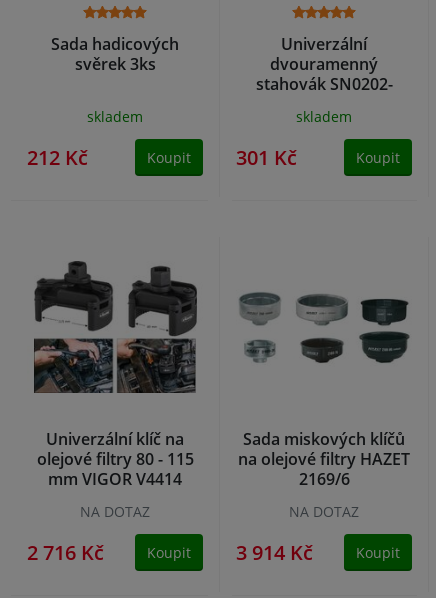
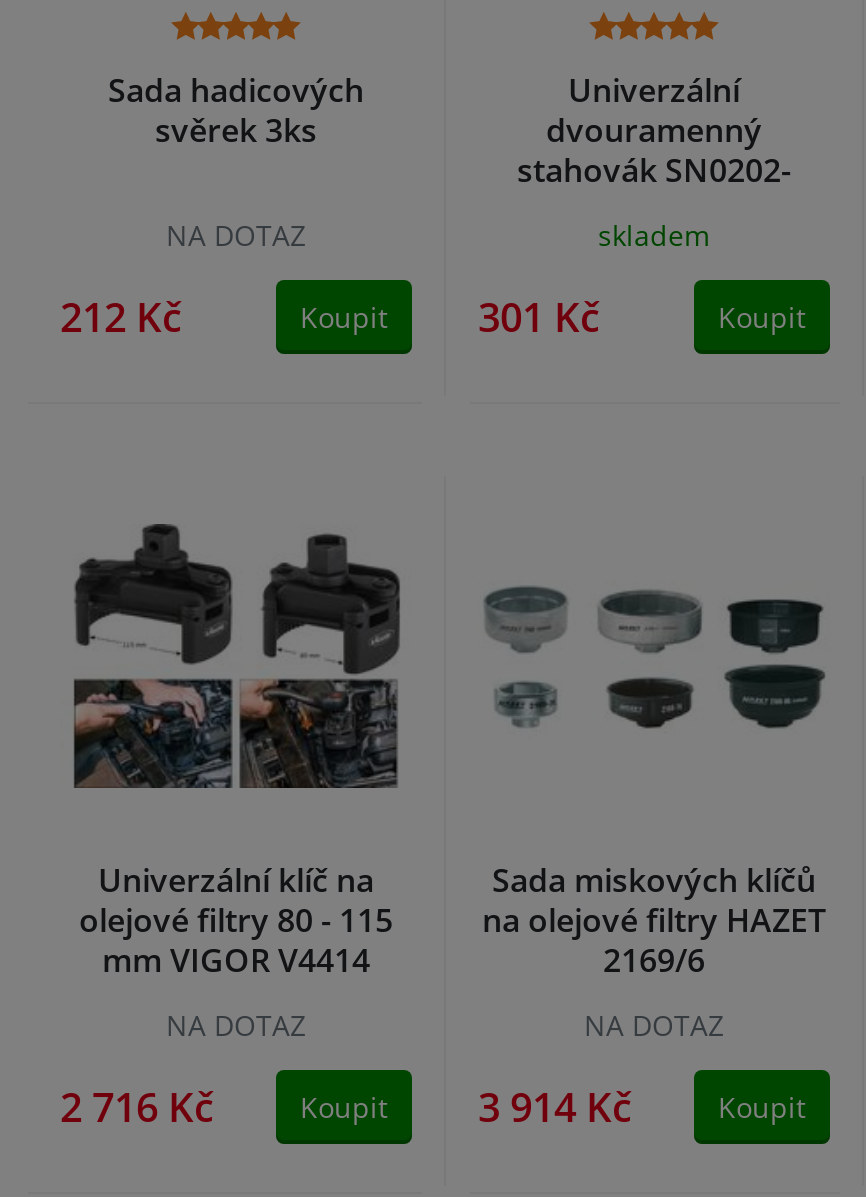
- skladem
+ NA DOTAZ
